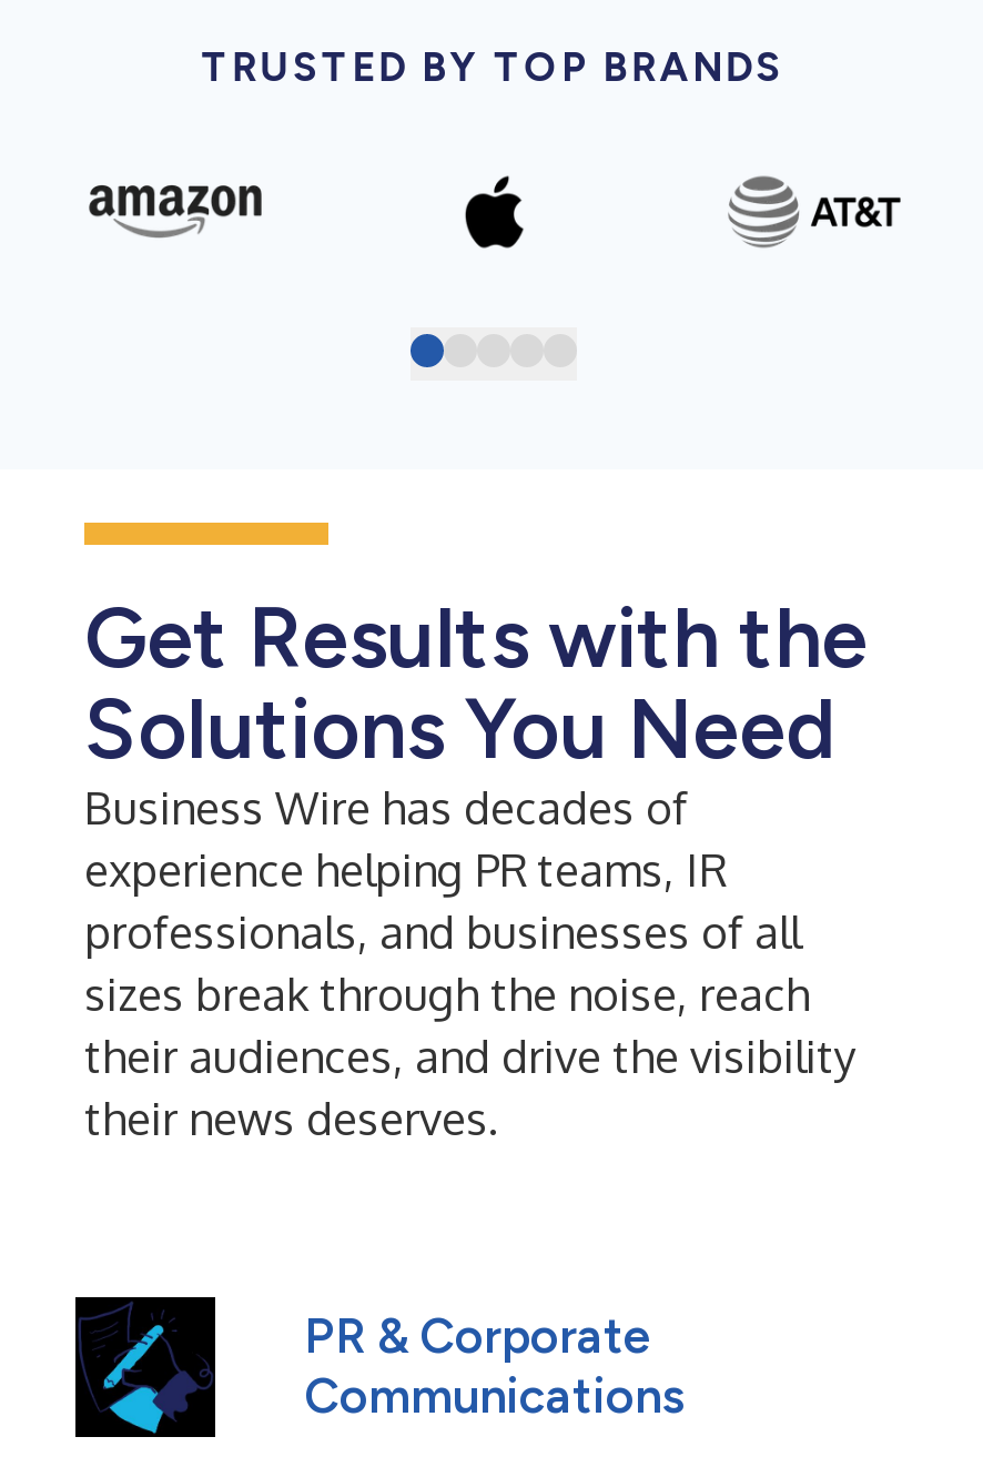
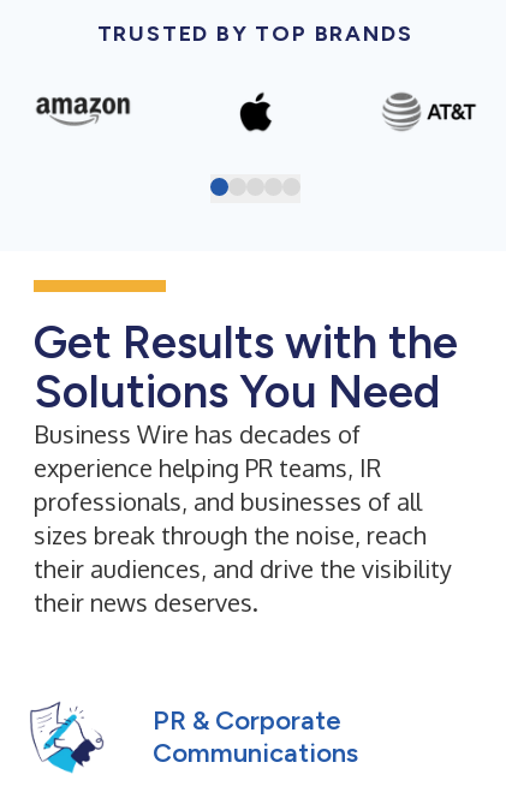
- [image]
+ [image]
